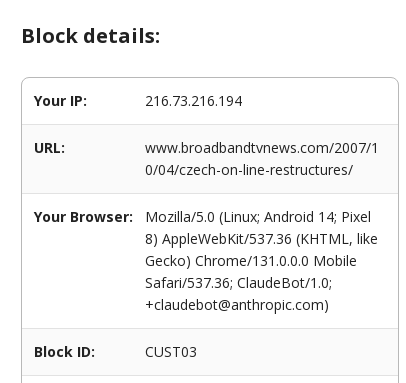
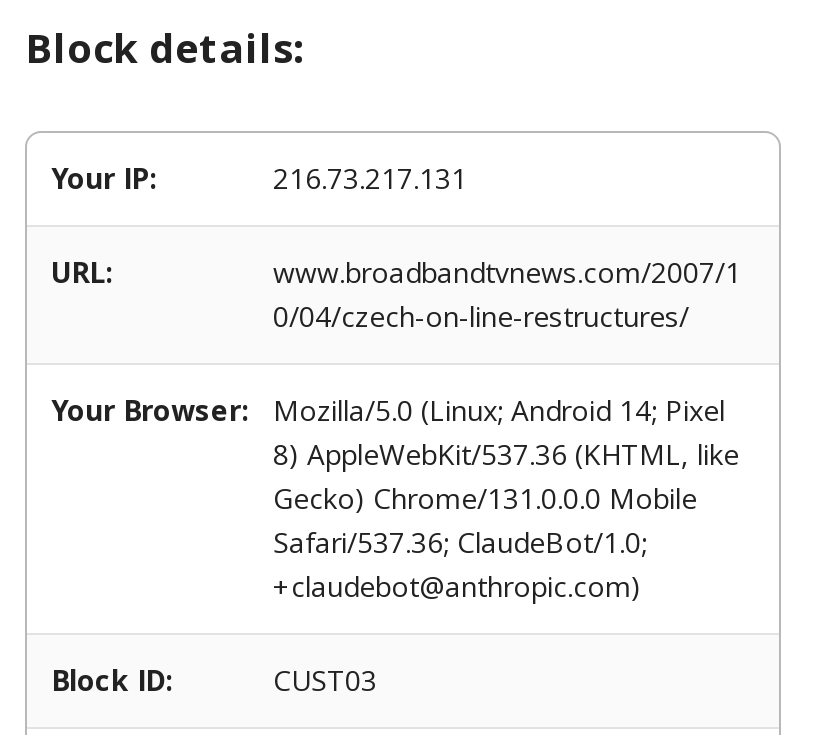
- 216.73.216.194
+ 216.73.217.131
